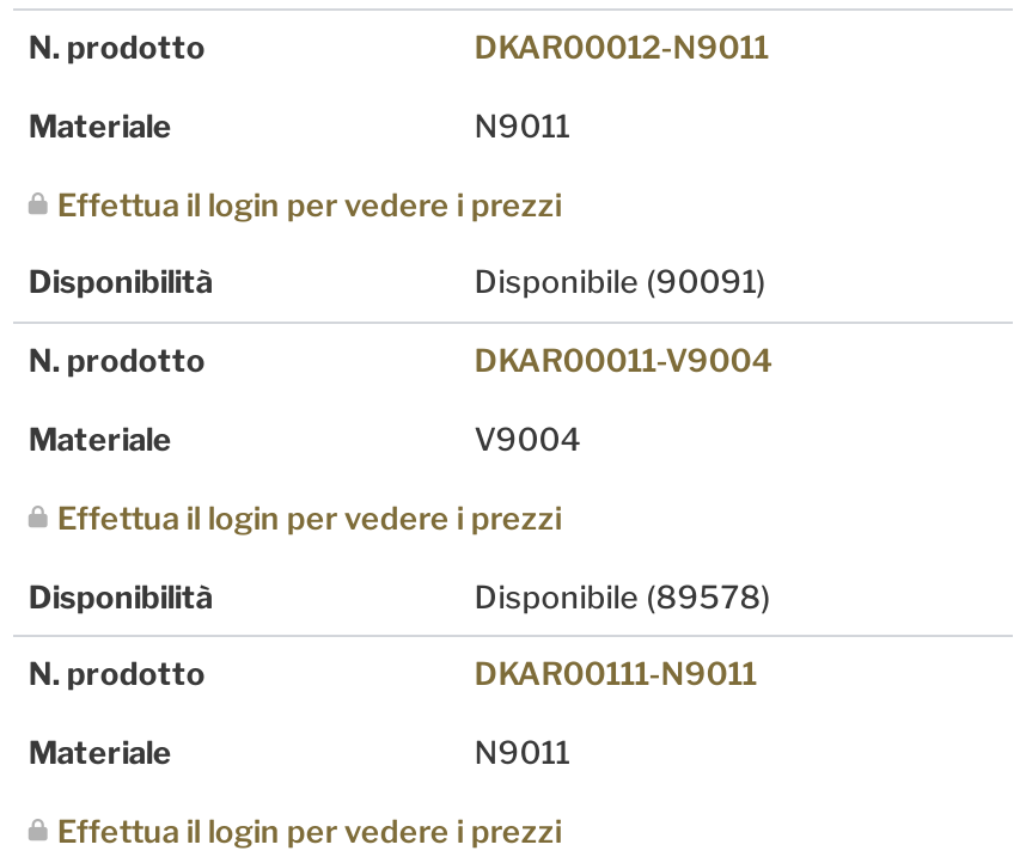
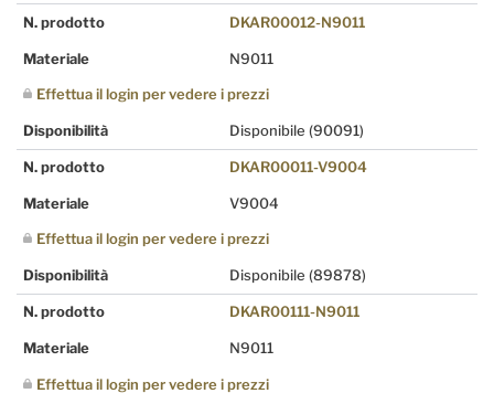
- Disponibile (89578)
+ Disponibile (89878)
